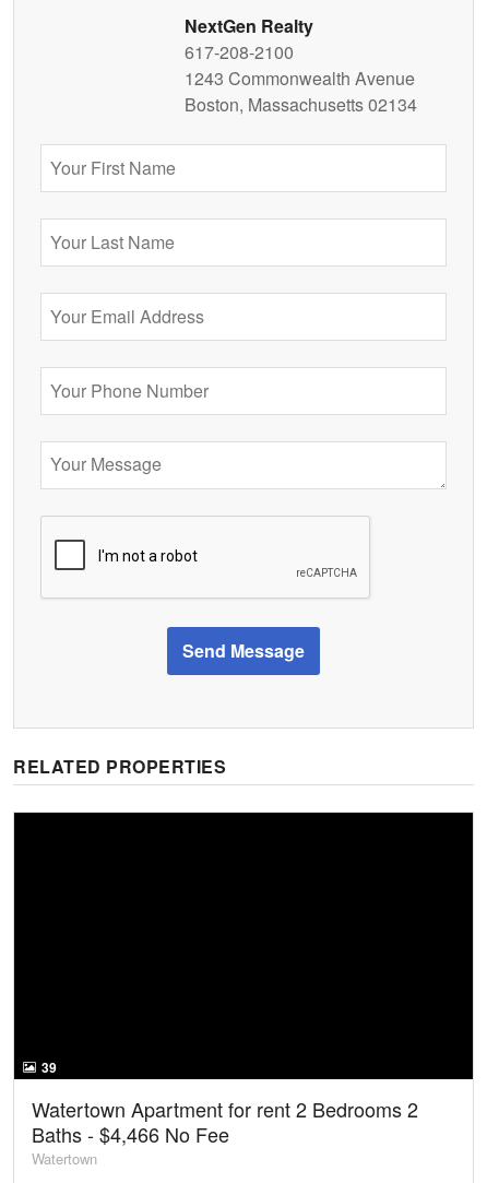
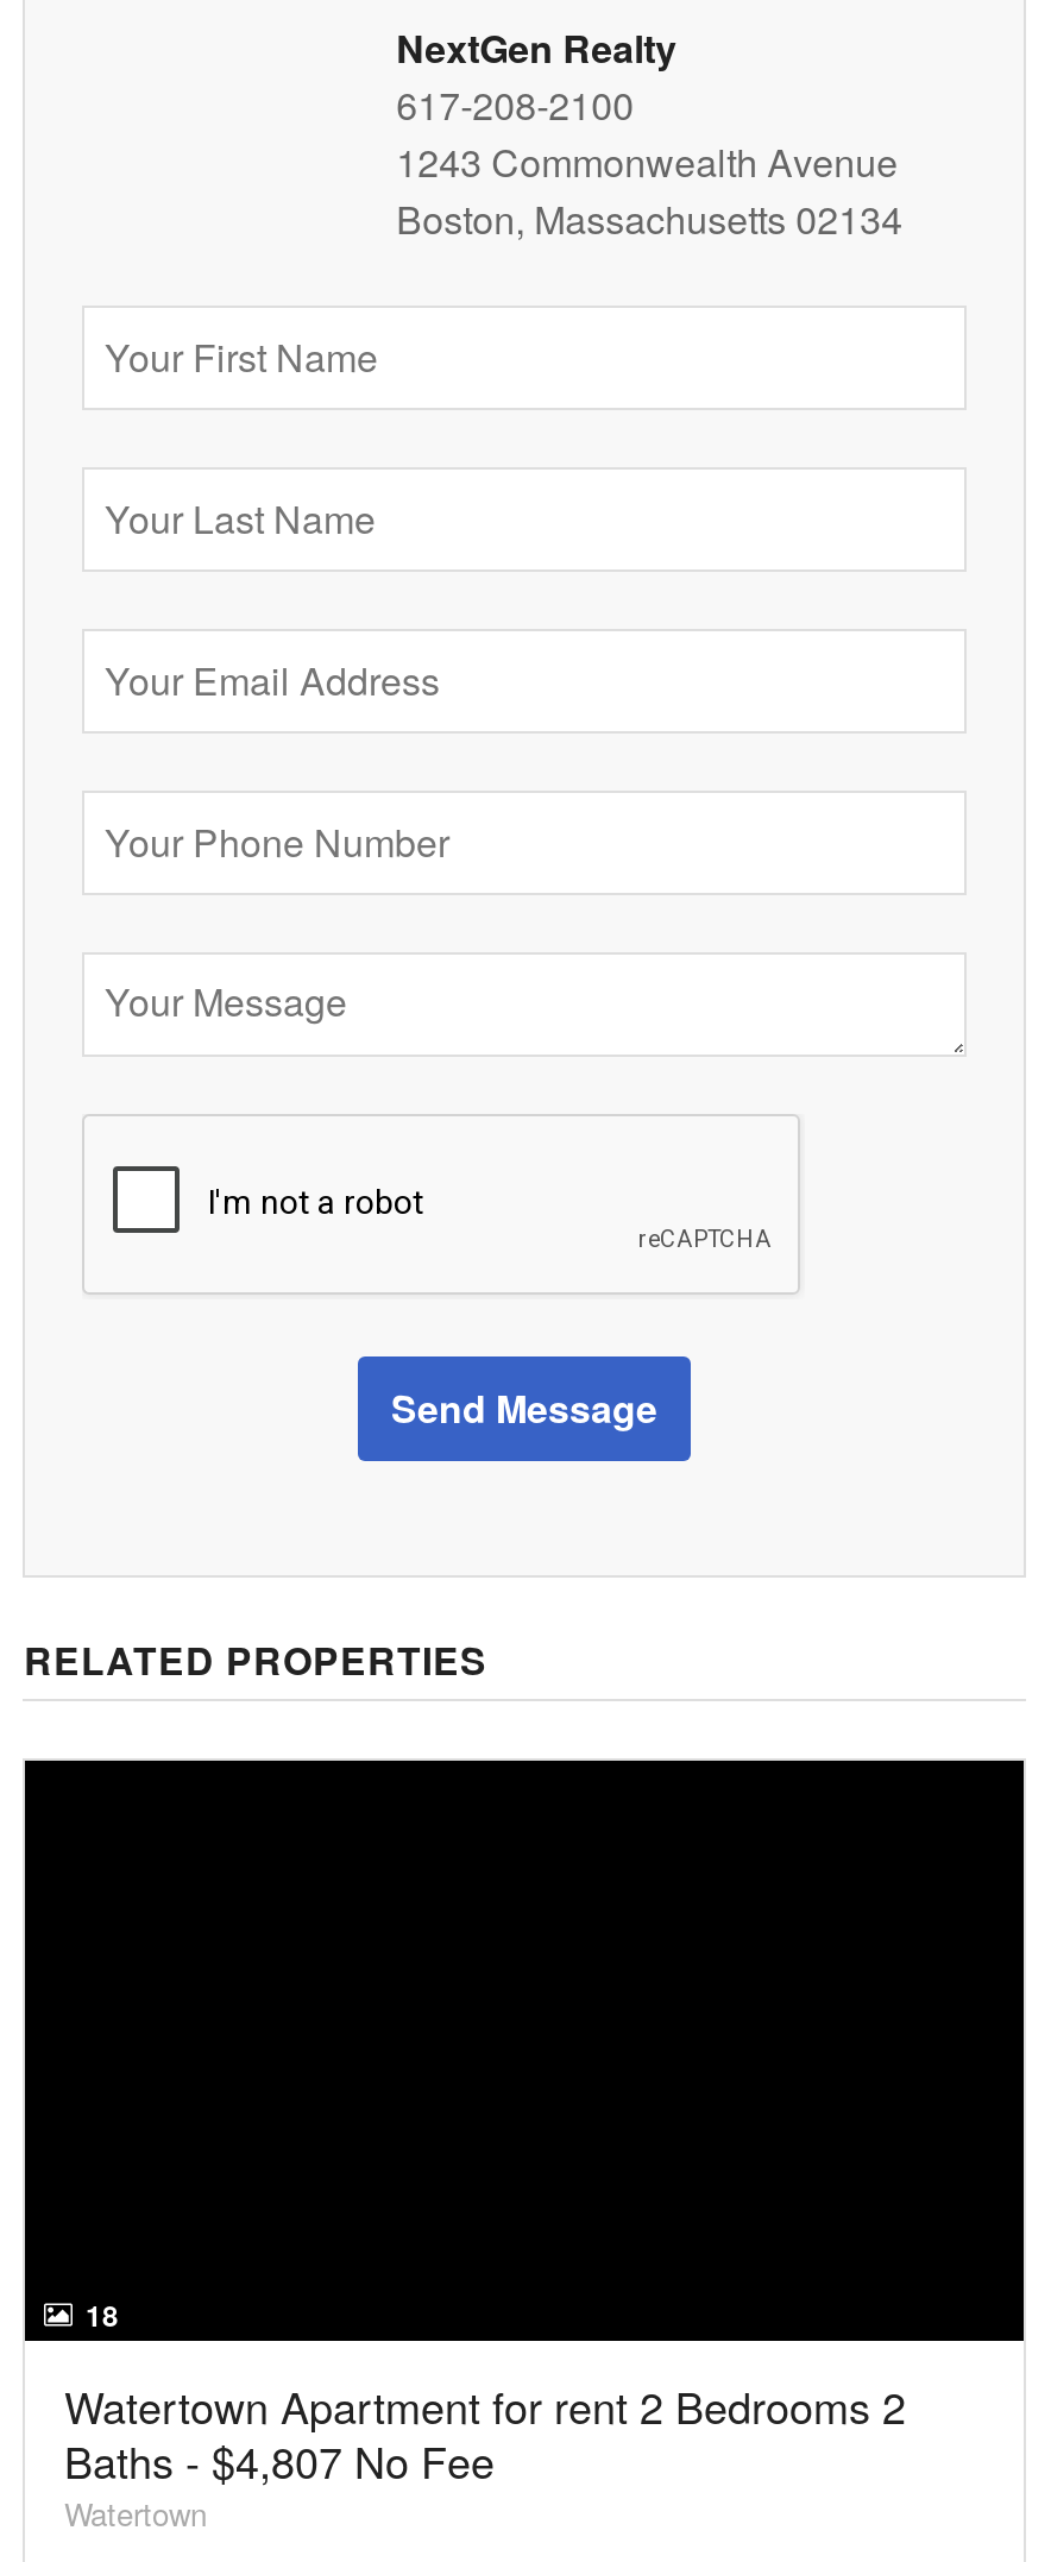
- 39
+ 18

- Baths - $4,466 No Fee
+ Baths - $4,807 No Fee
